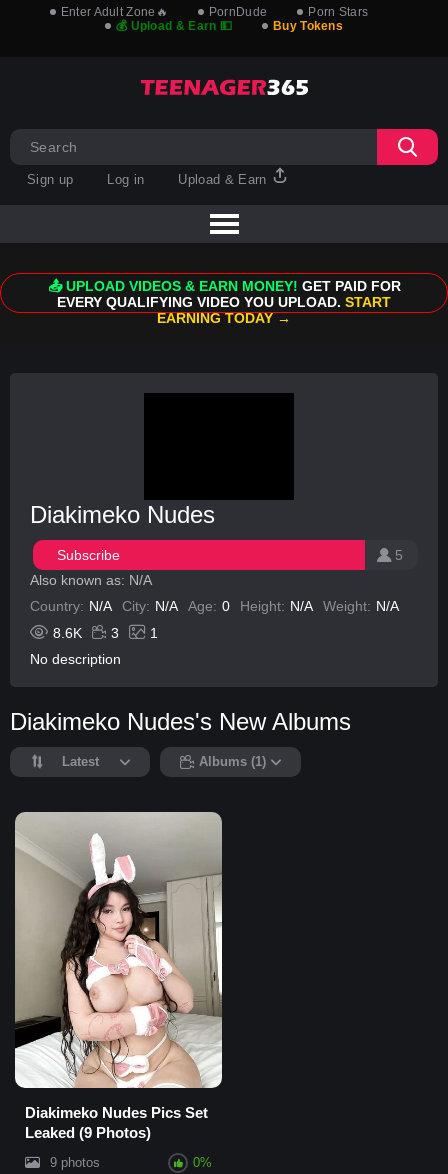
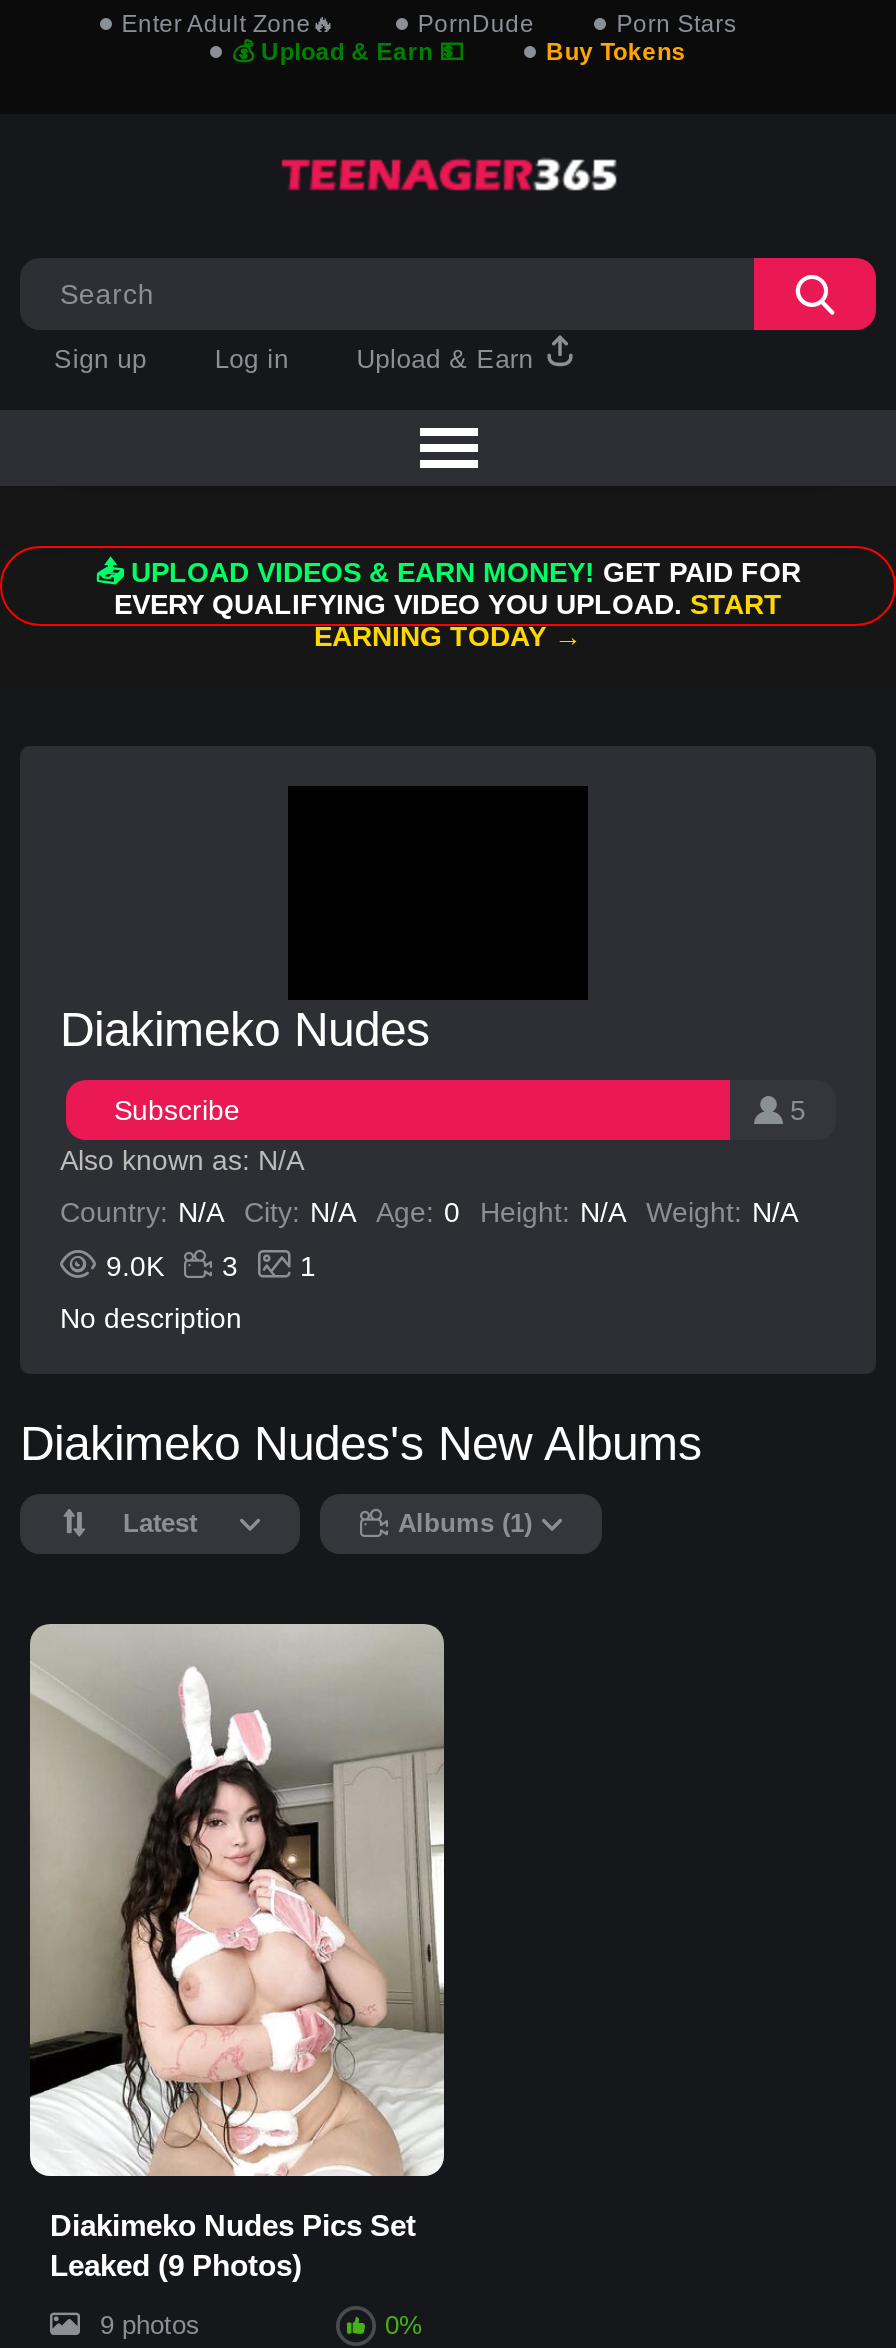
- 8.6K 3 1
+ 9.0K 3 1
